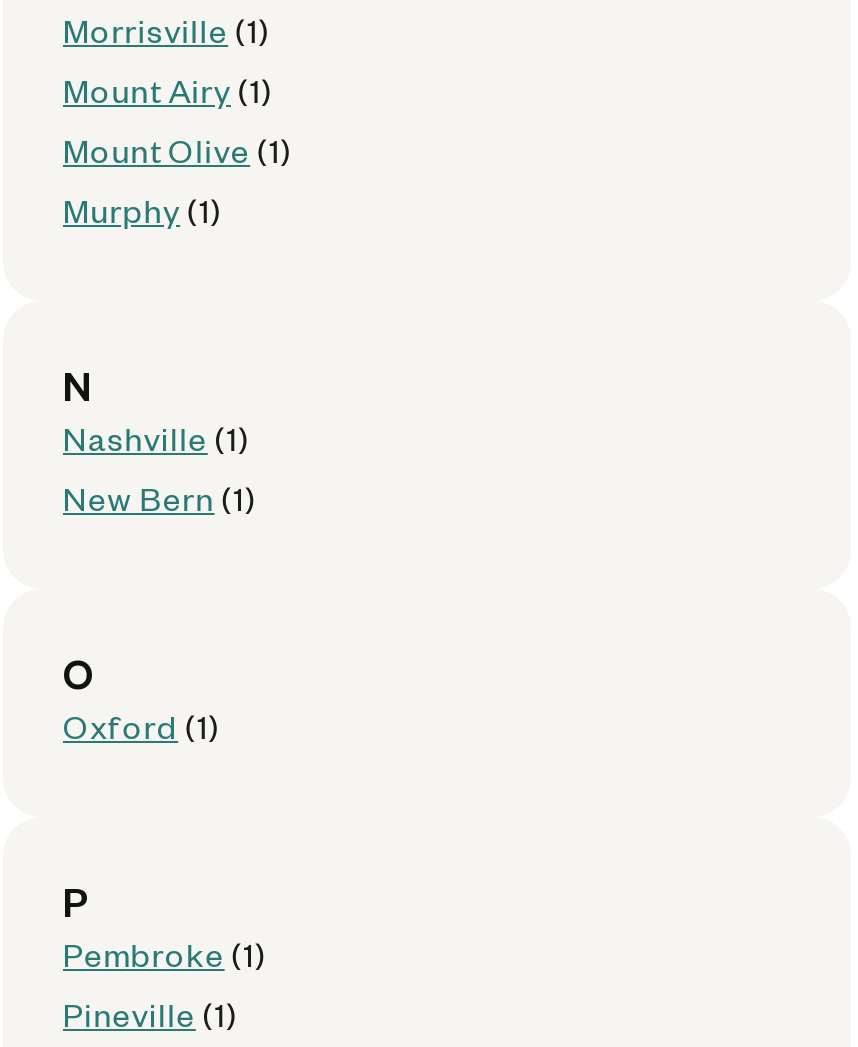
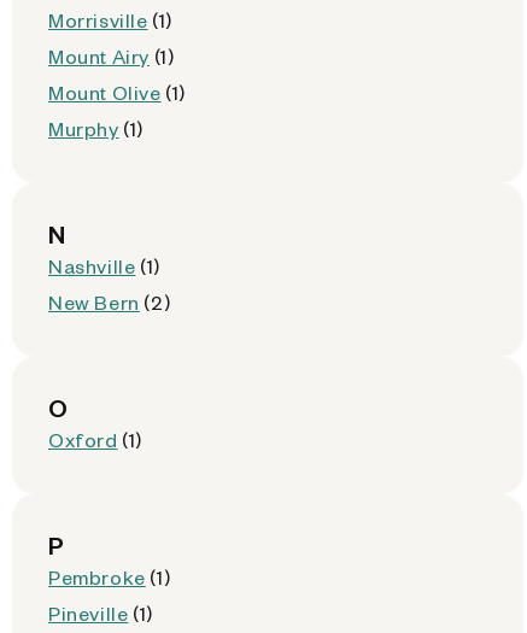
- New Bern (1)
+ New Bern (2)
